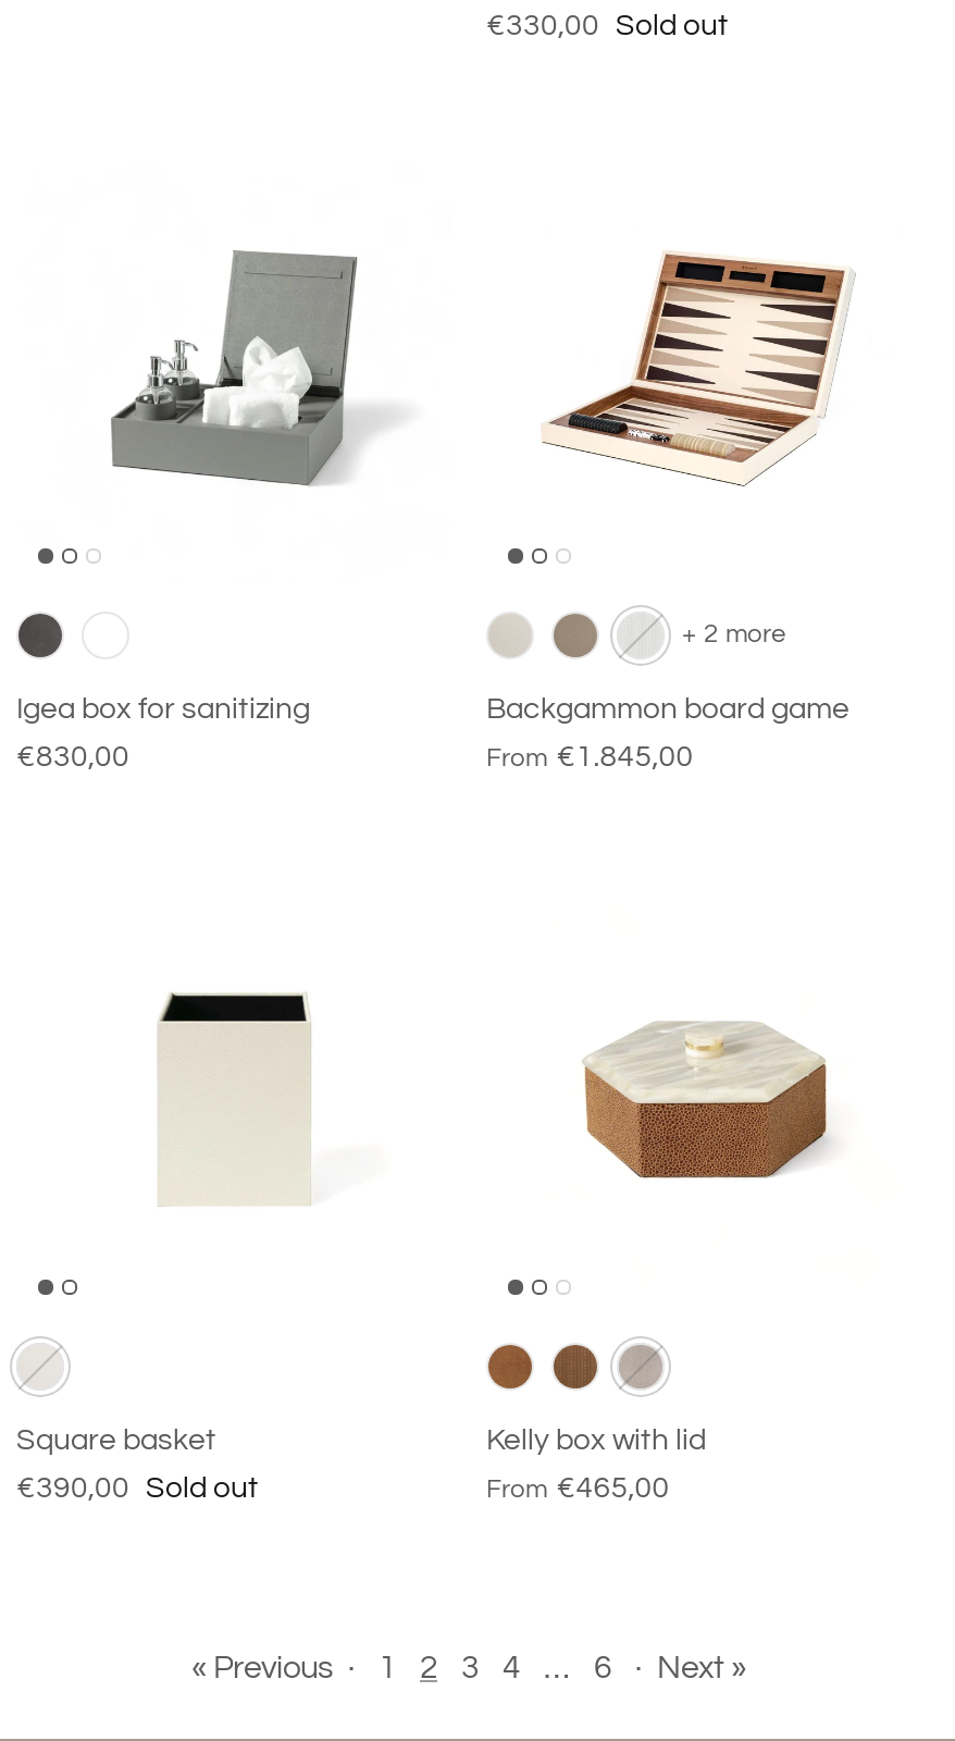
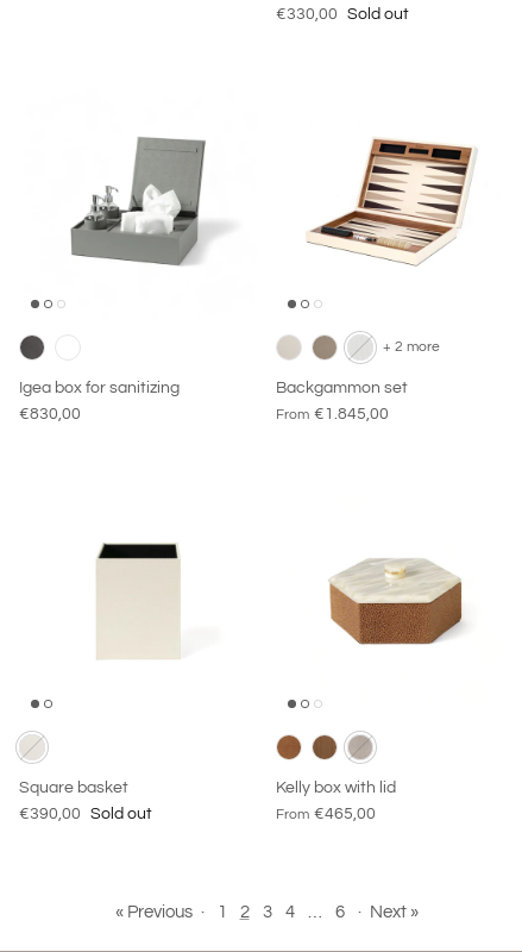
- Backgammon board game
+ Backgammon set
